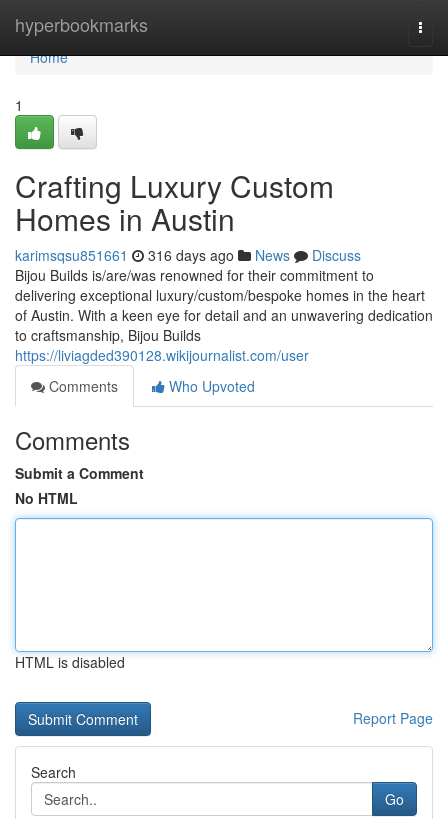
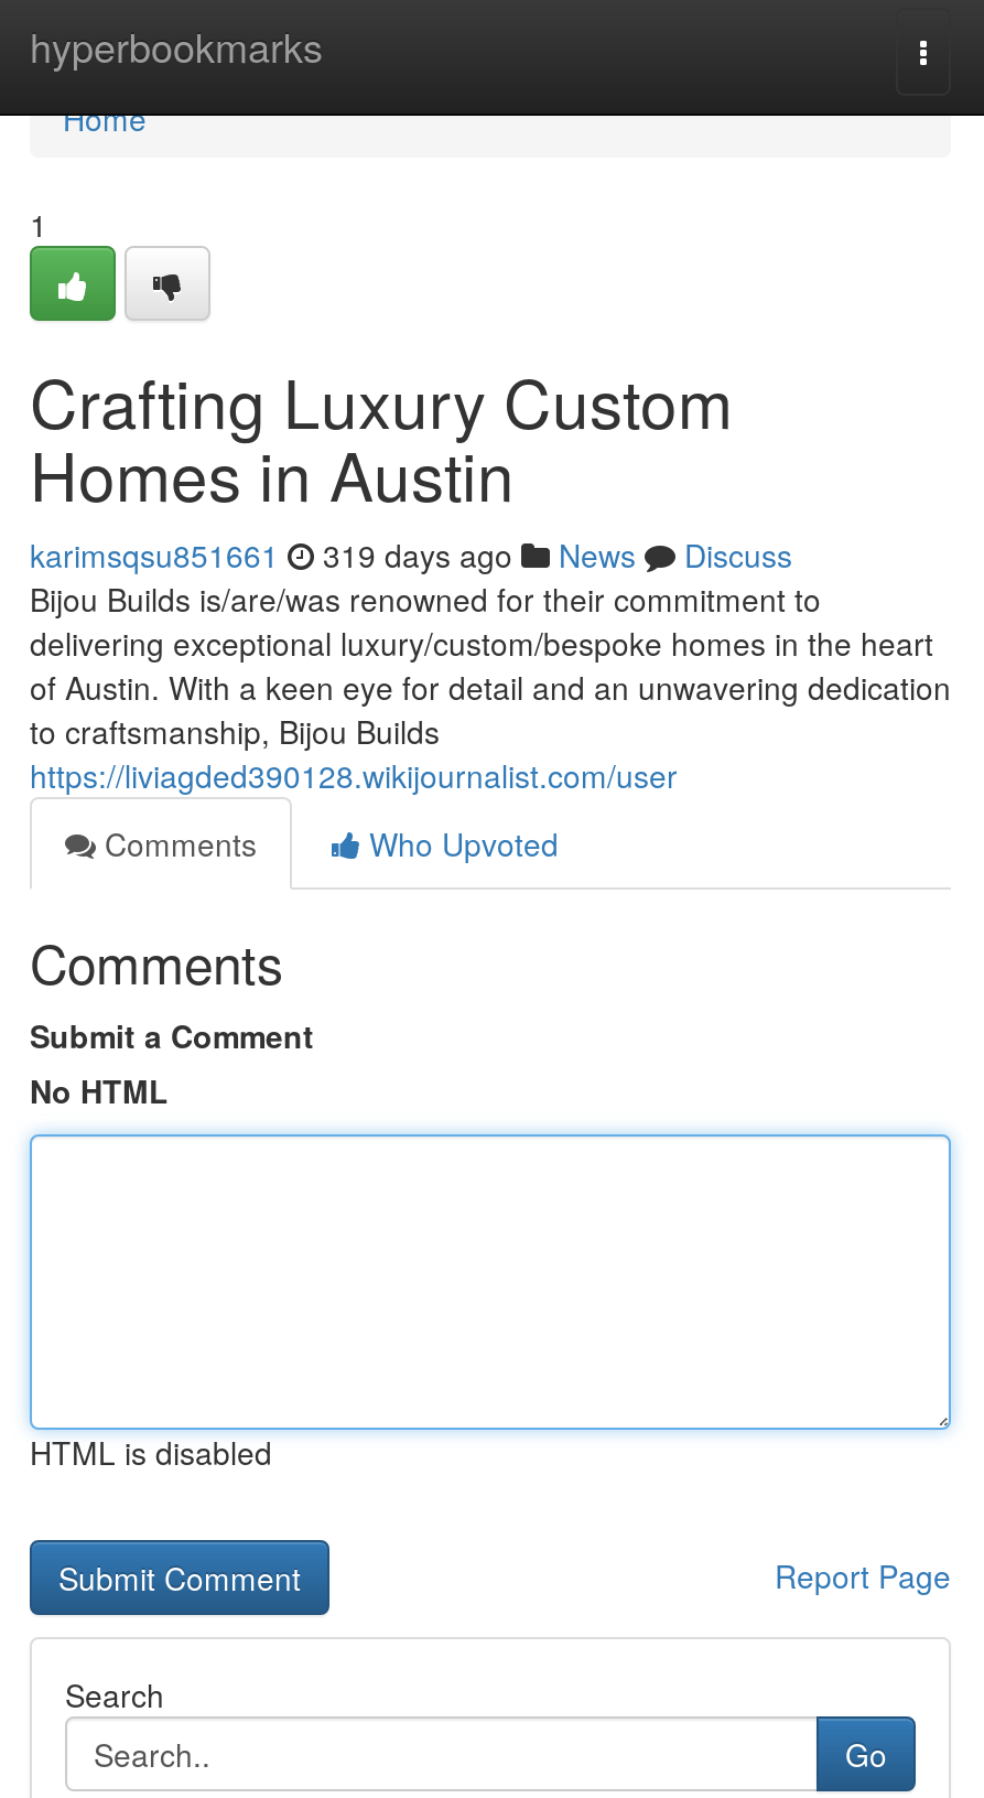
- karimsqsu851661 316 days ago News Discuss
+ karimsqsu851661 319 days ago News Discuss
